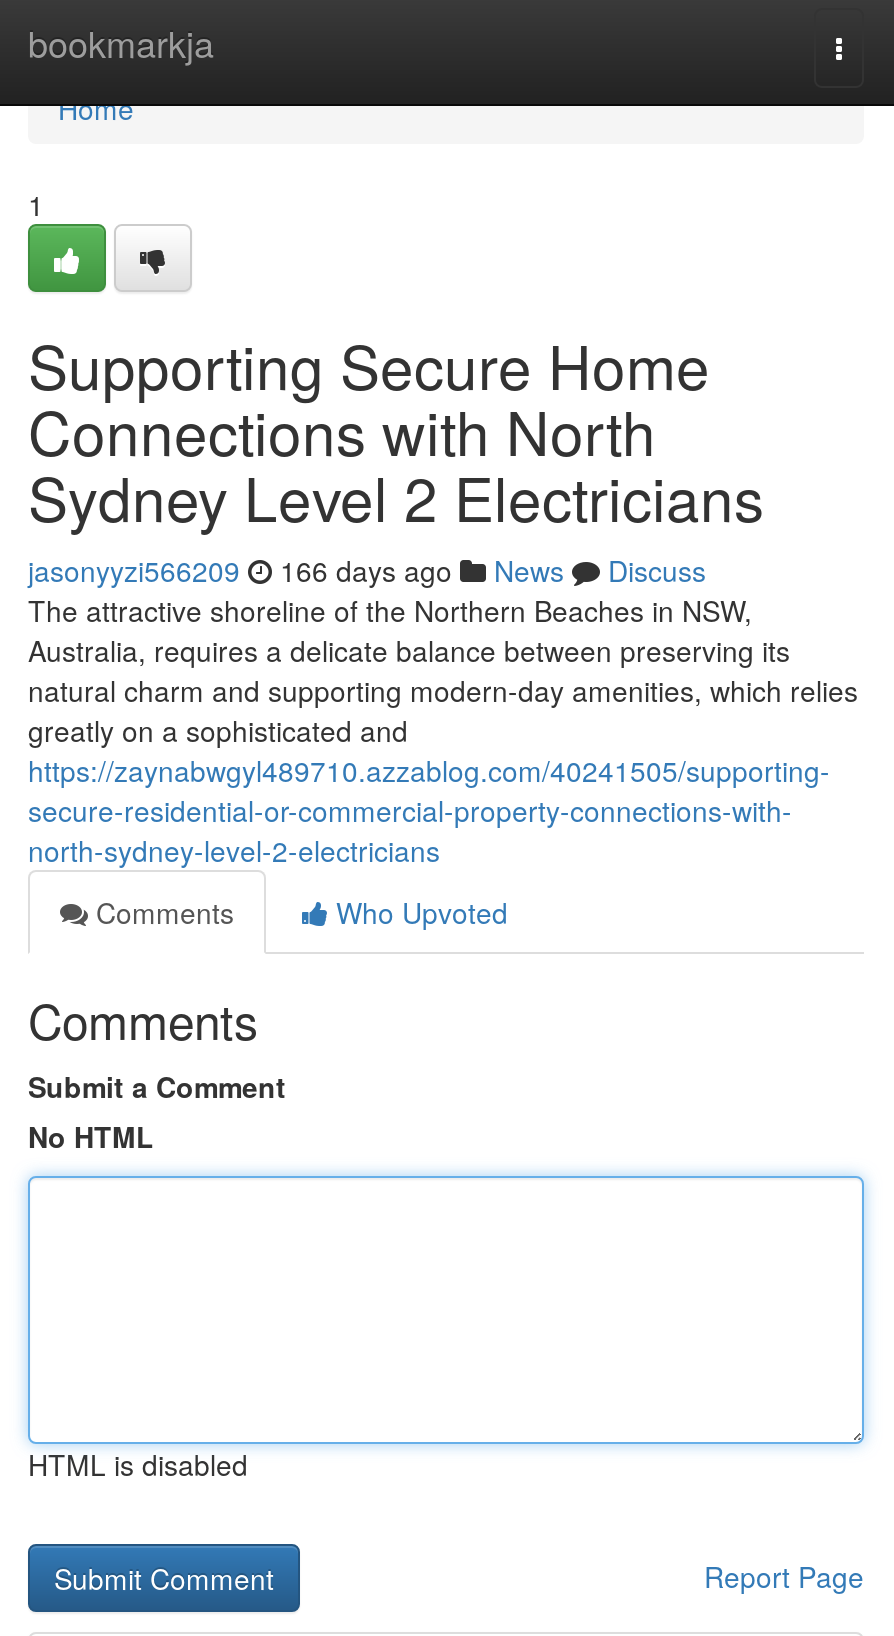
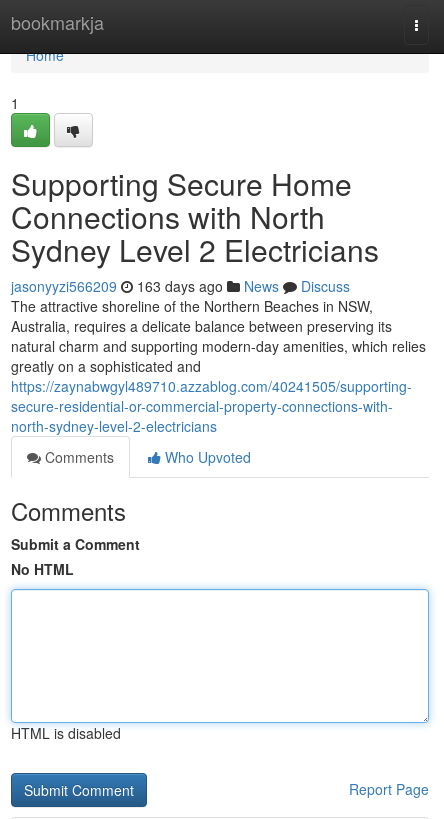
- jasonyyzi566209 166 days ago News Discuss
+ jasonyyzi566209 163 days ago News Discuss
